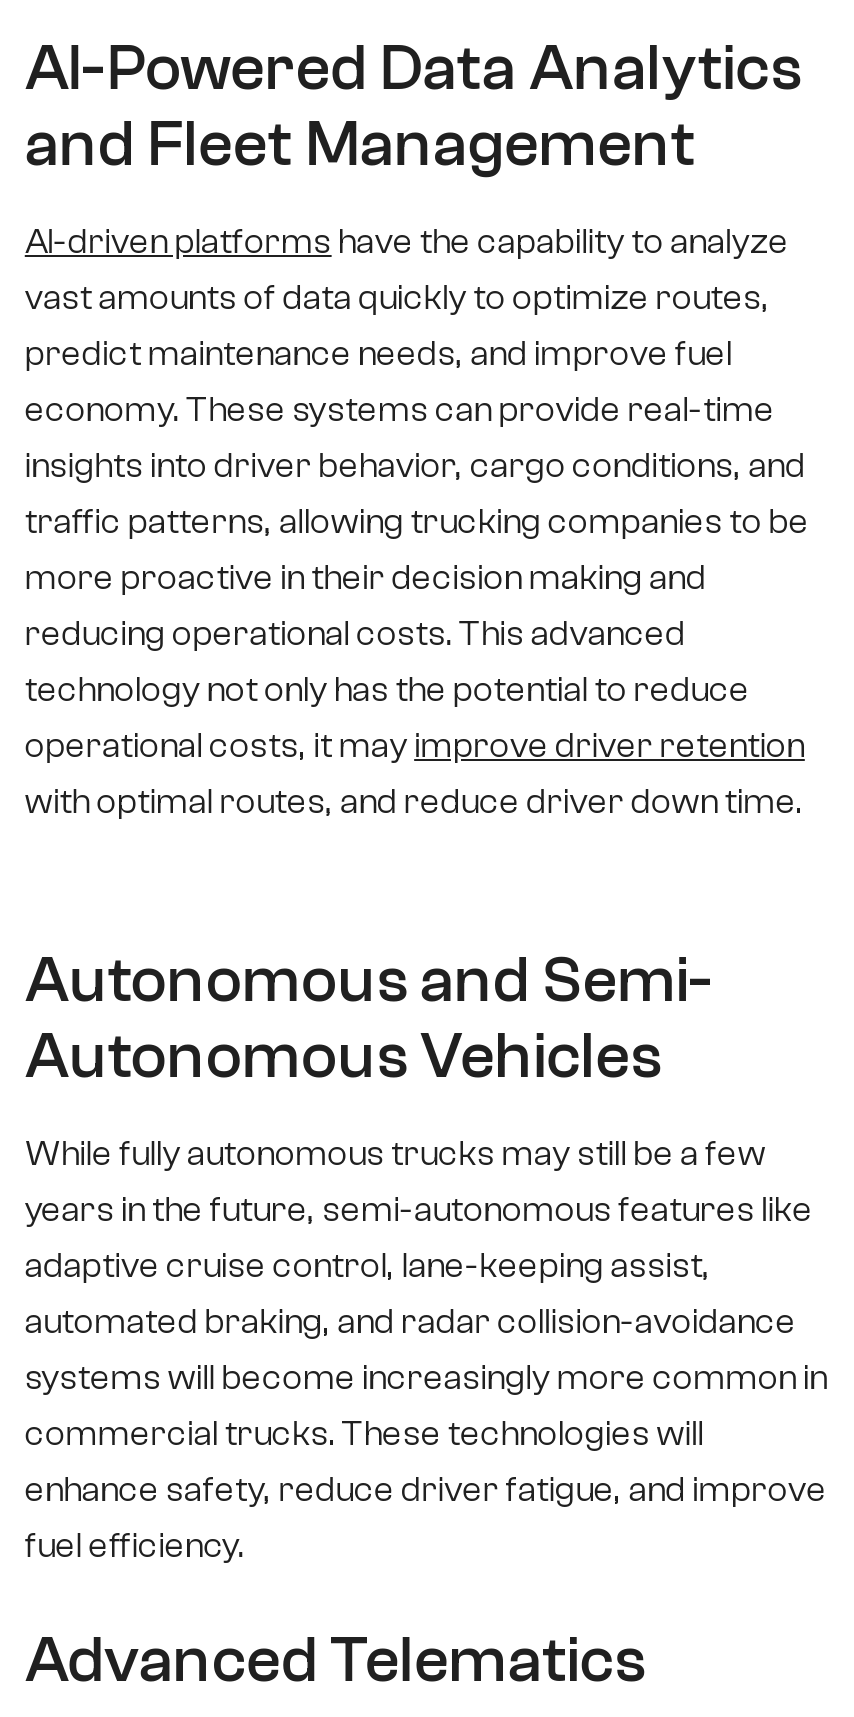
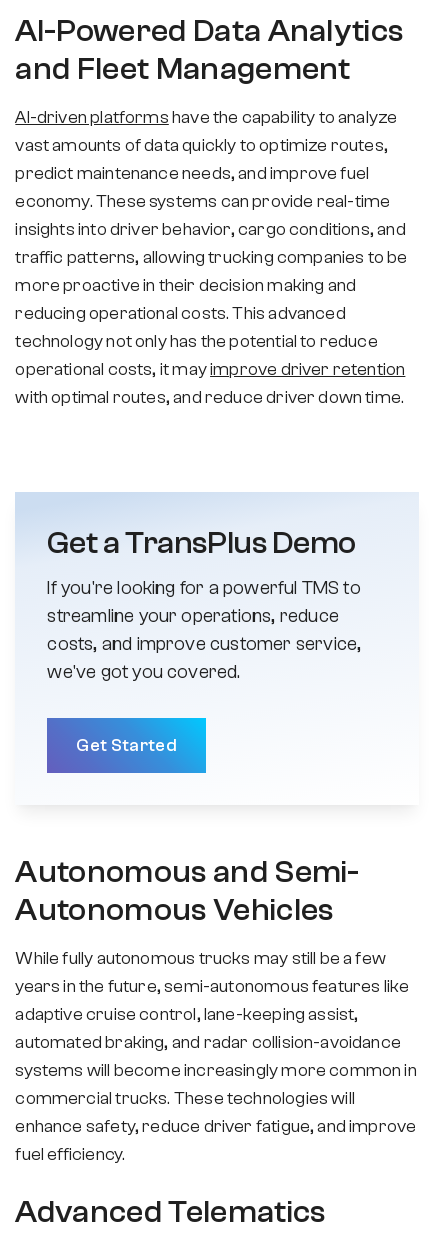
+ Get a TransPlus Demo
+ If you're looking for a powerful TMS to
+ streamline your operations, reduce
+ costs, and improve customer service,
+ we've got you covered.
+ Get Started
